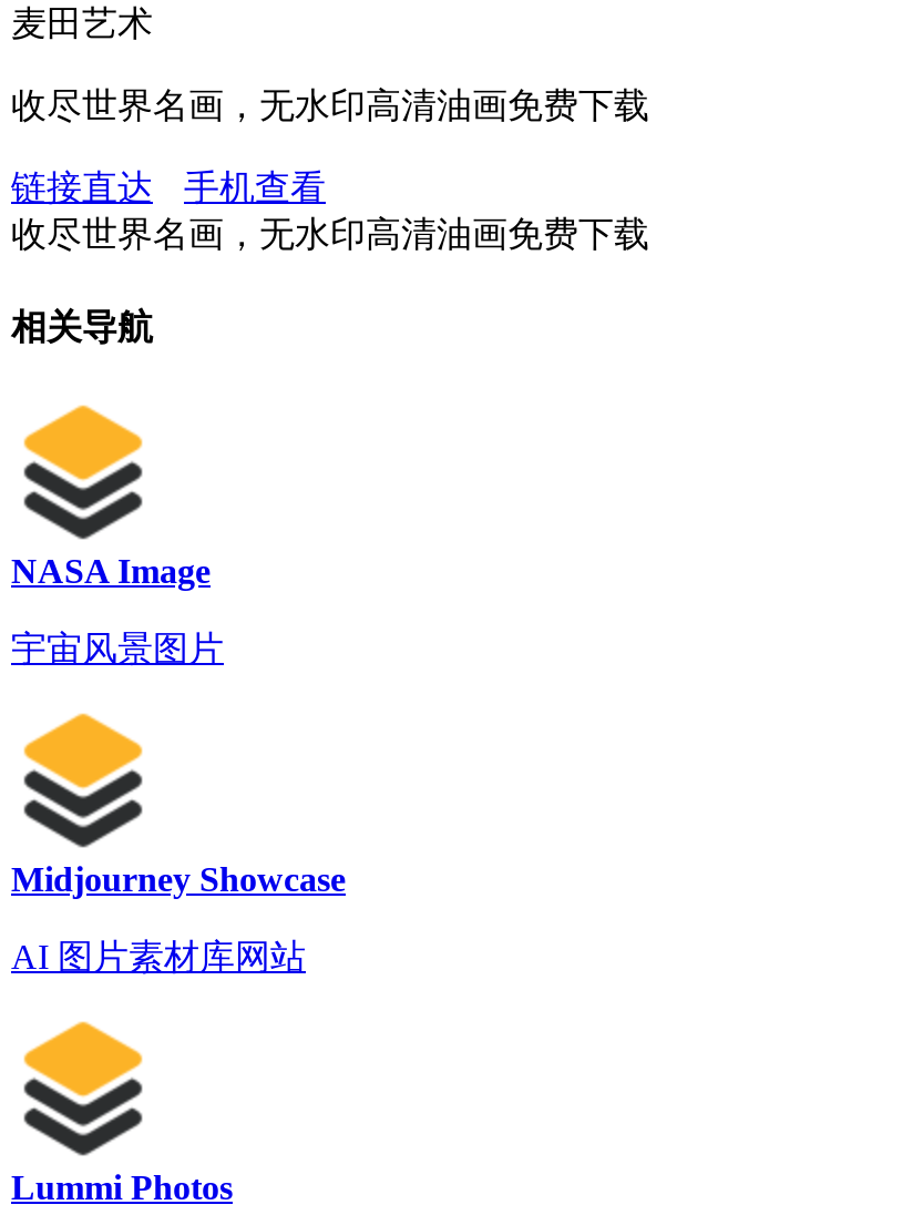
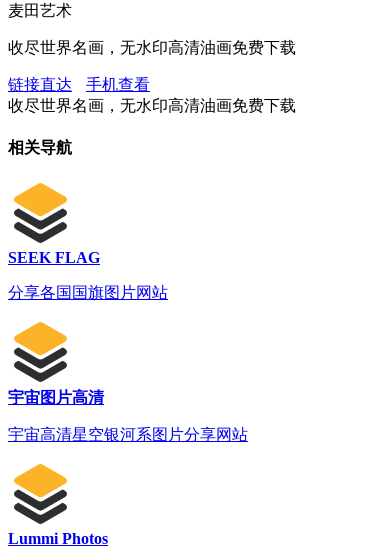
- NASA Image
+ SEEK FLAG

- 宇宙风景图片
+ 分享各国国旗图片网站

- Midjourney Showcase
+ 宇宙图片高清

- AI 图片素材库网站
+ 宇宙高清星空银河系图片分享网站
